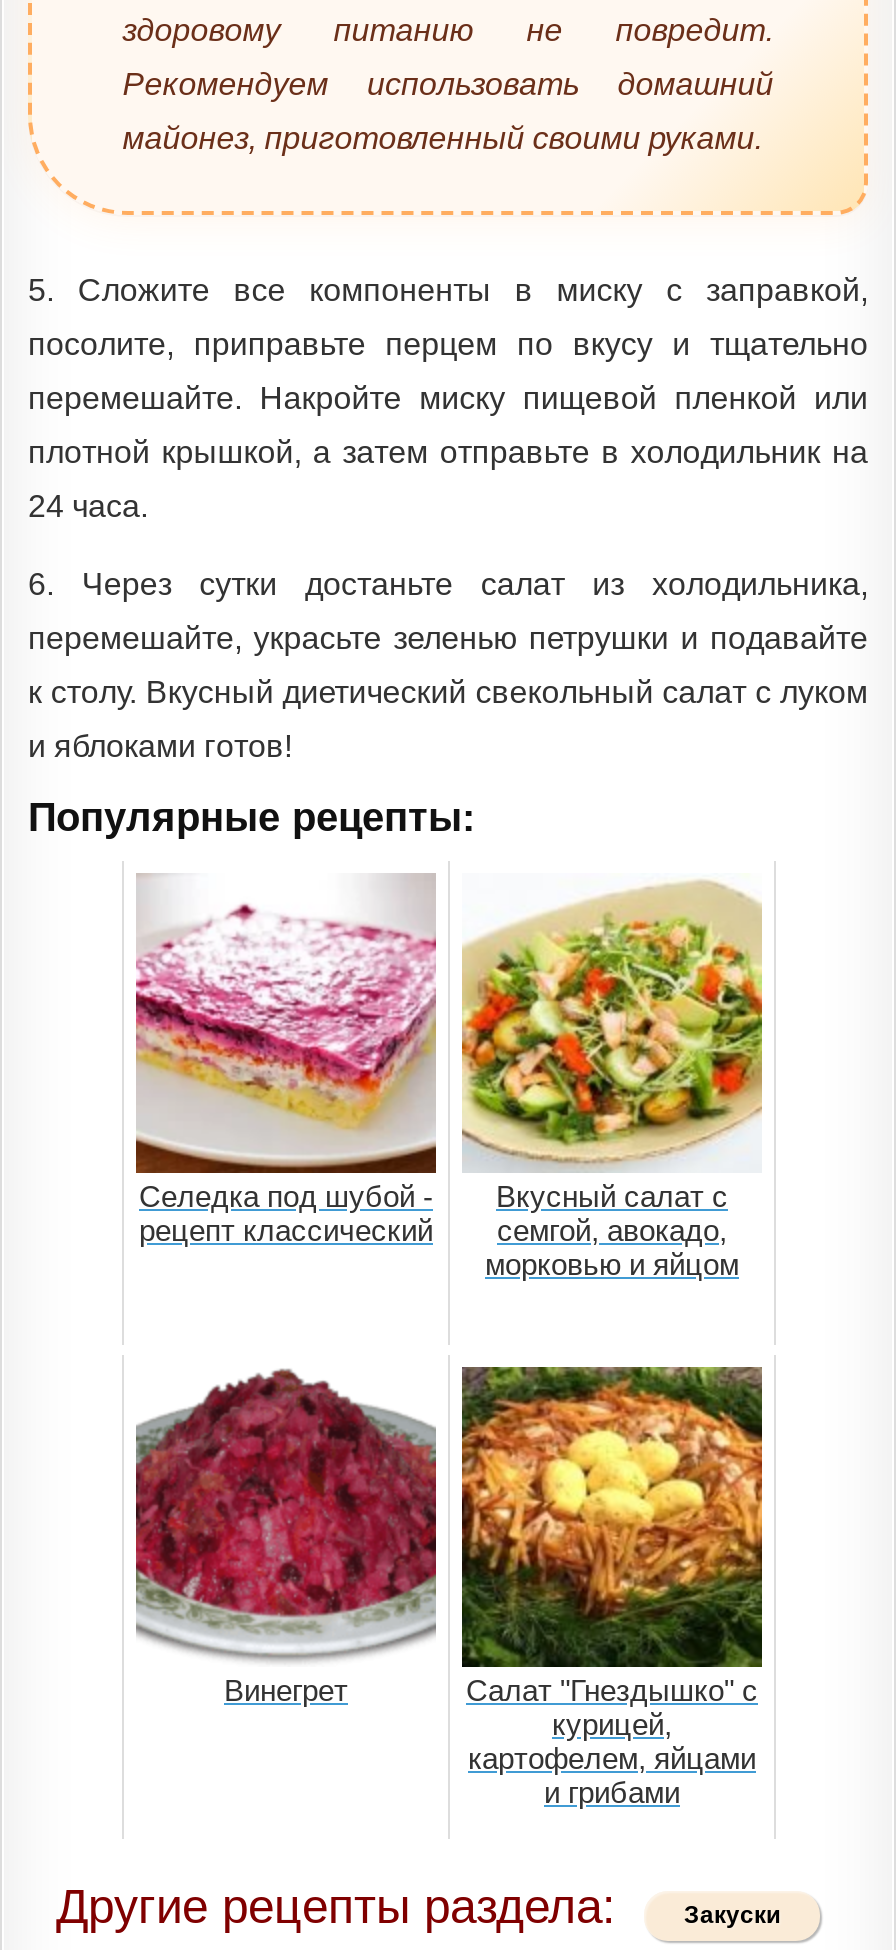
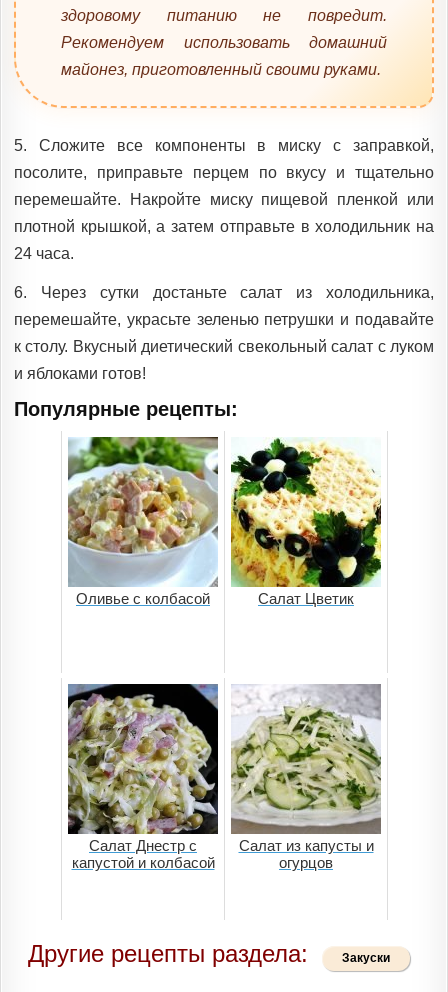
- [image]
- Селедка под шубой -
- рецепт классический
+ [image]
+ Оливье с колбасой
+ Салат Цветик

- [image]
+ [image]

- Вкусный салат с
- семгой, авокадо,
- морковью и яйцом
+ Салат Днестр с
+ капустой и колбасой

- [image]
- Винегрет
- Салат "Гнездышко" с
- курицей,
- картофелем, яйцами
- и грибами
+ [image]
+ Салат из капусты и
+ огурцов

- [image]
+ [image]
